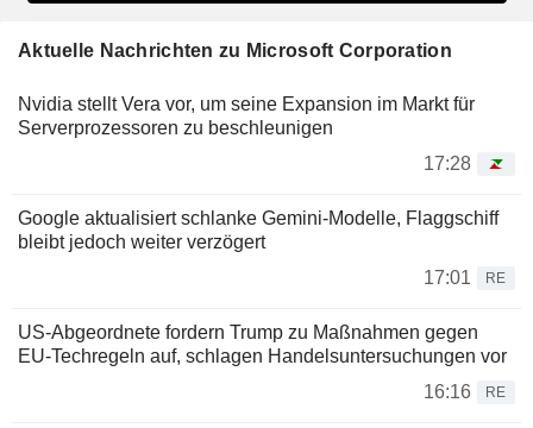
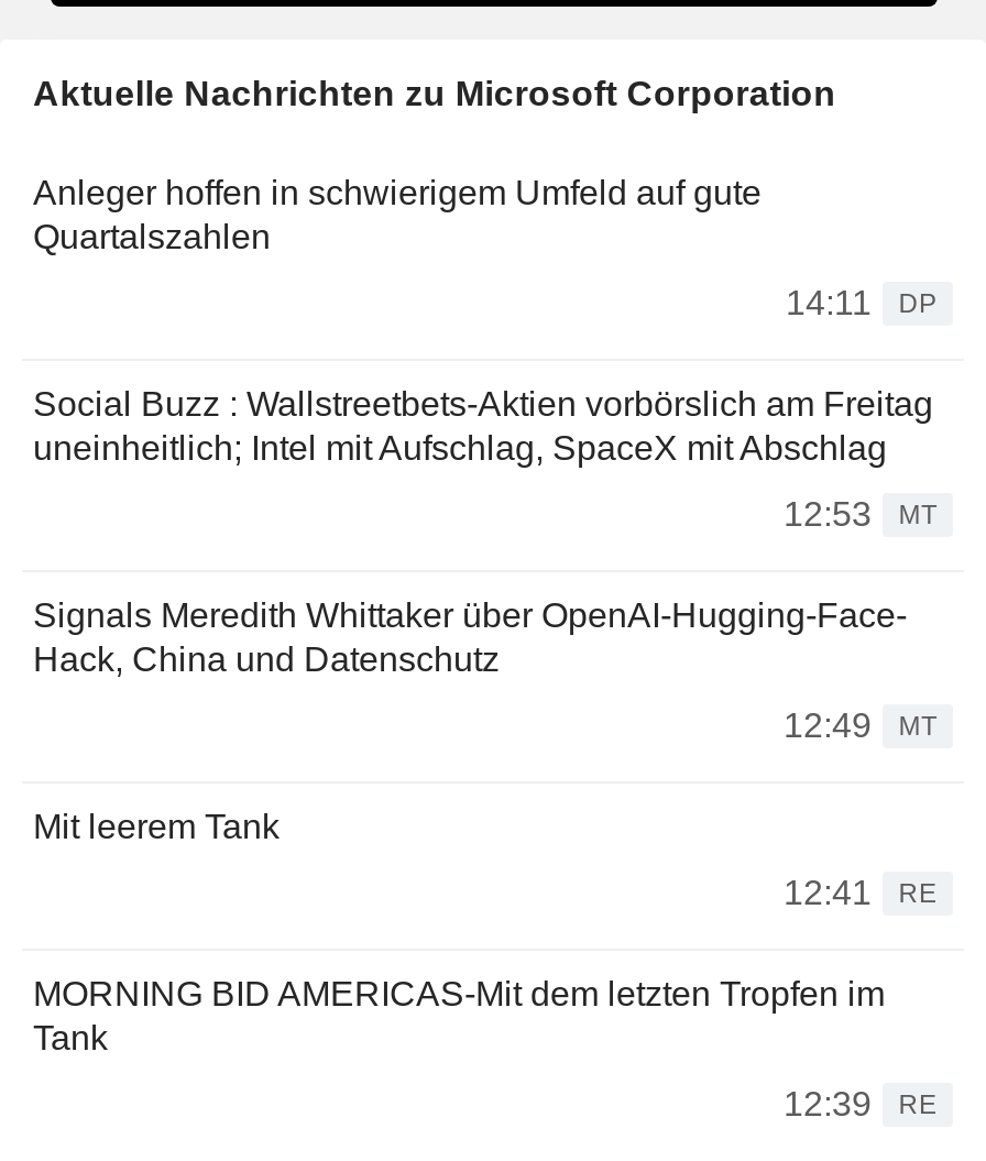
- Nvidia stellt Vera vor, um seine Expansion im Markt für
- Serverprozessoren zu beschleunigen
- 17:28
- Google aktualisiert schlanke Gemini-Modelle, Flaggschiff
- bleibt jedoch weiter verzögert
- 17:01
+ Anleger hoffen in schwierigem Umfeld auf gute
+ Quartalszahlen
+ 14:11
+ DP
+ Social Buzz : Wallstreetbets-Aktien vorbörslich am Freitag
+ uneinheitlich; Intel mit Aufschlag, SpaceX mit Abschlag
+ 12:53
+ MT
+ Signals Meredith Whittaker über OpenAI-Hugging-Face-
+ Hack, China und Datenschutz
+ 12:49
+ MT
+ Mit leerem Tank
+ 12:41

- US-Abgeordnete fordern Trump zu Maßnahmen gegen
- EU-Techregeln auf, schlagen Handelsuntersuchungen vor
+ MORNING BID AMERICAS-Mit dem letzten Tropfen im
+ Tank

- 16:16 RE
+ 12:39 RE
